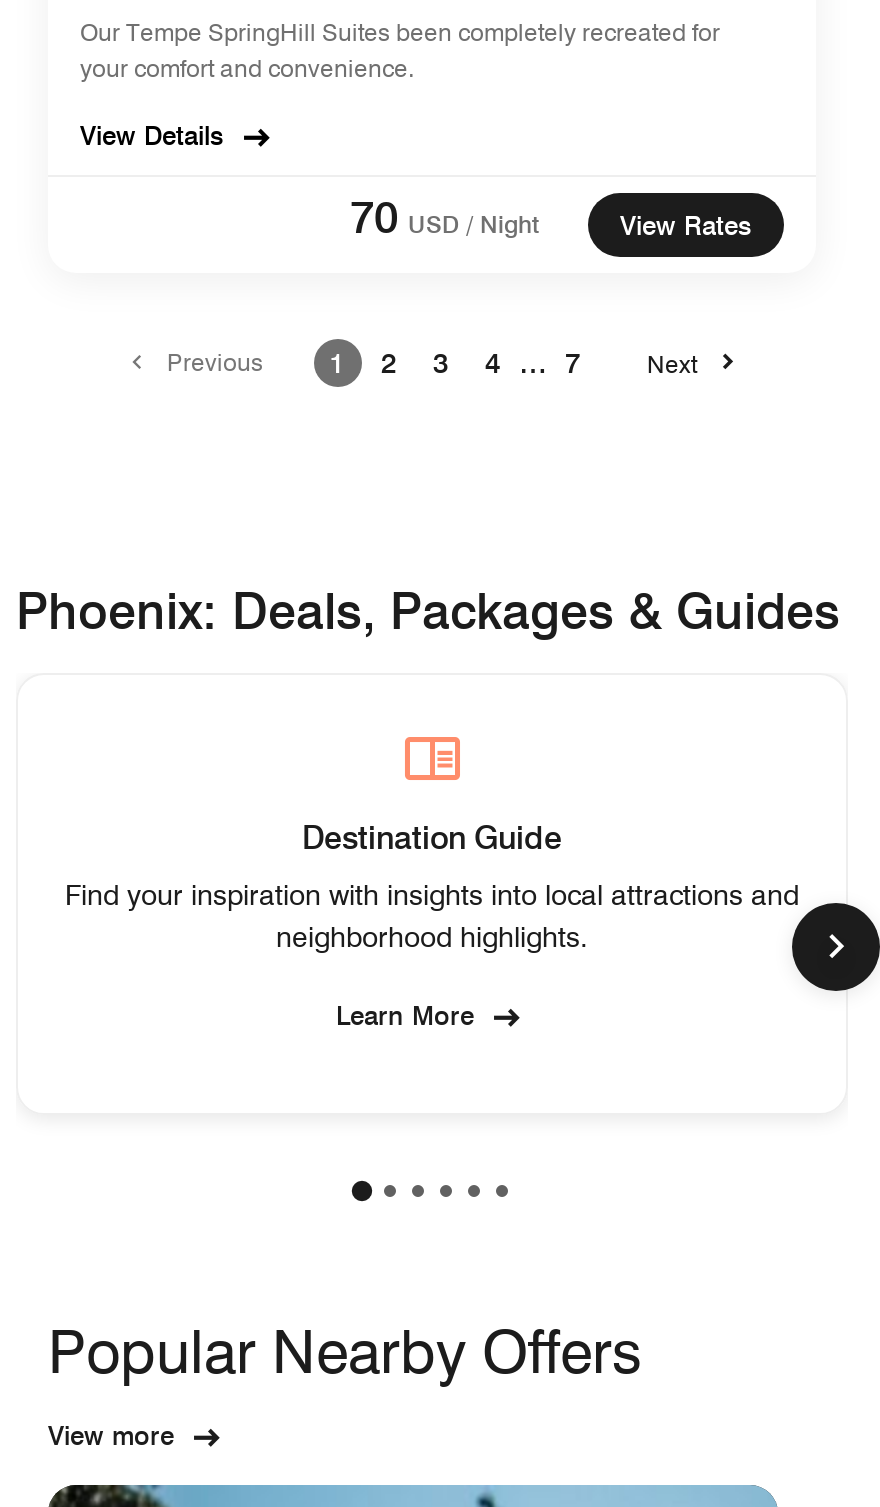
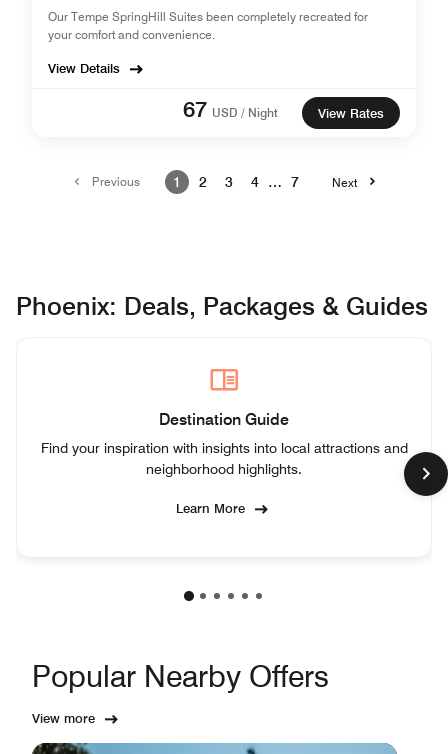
- 70 USD / Night
+ 67 USD / Night
